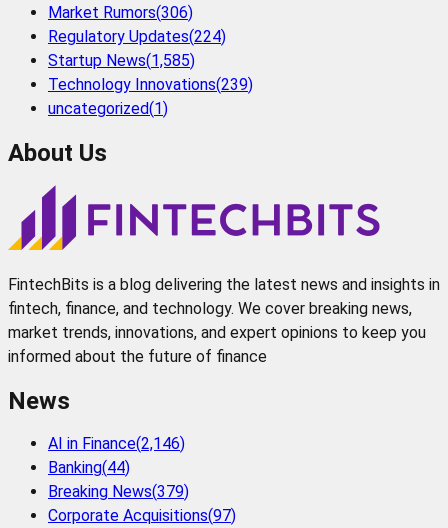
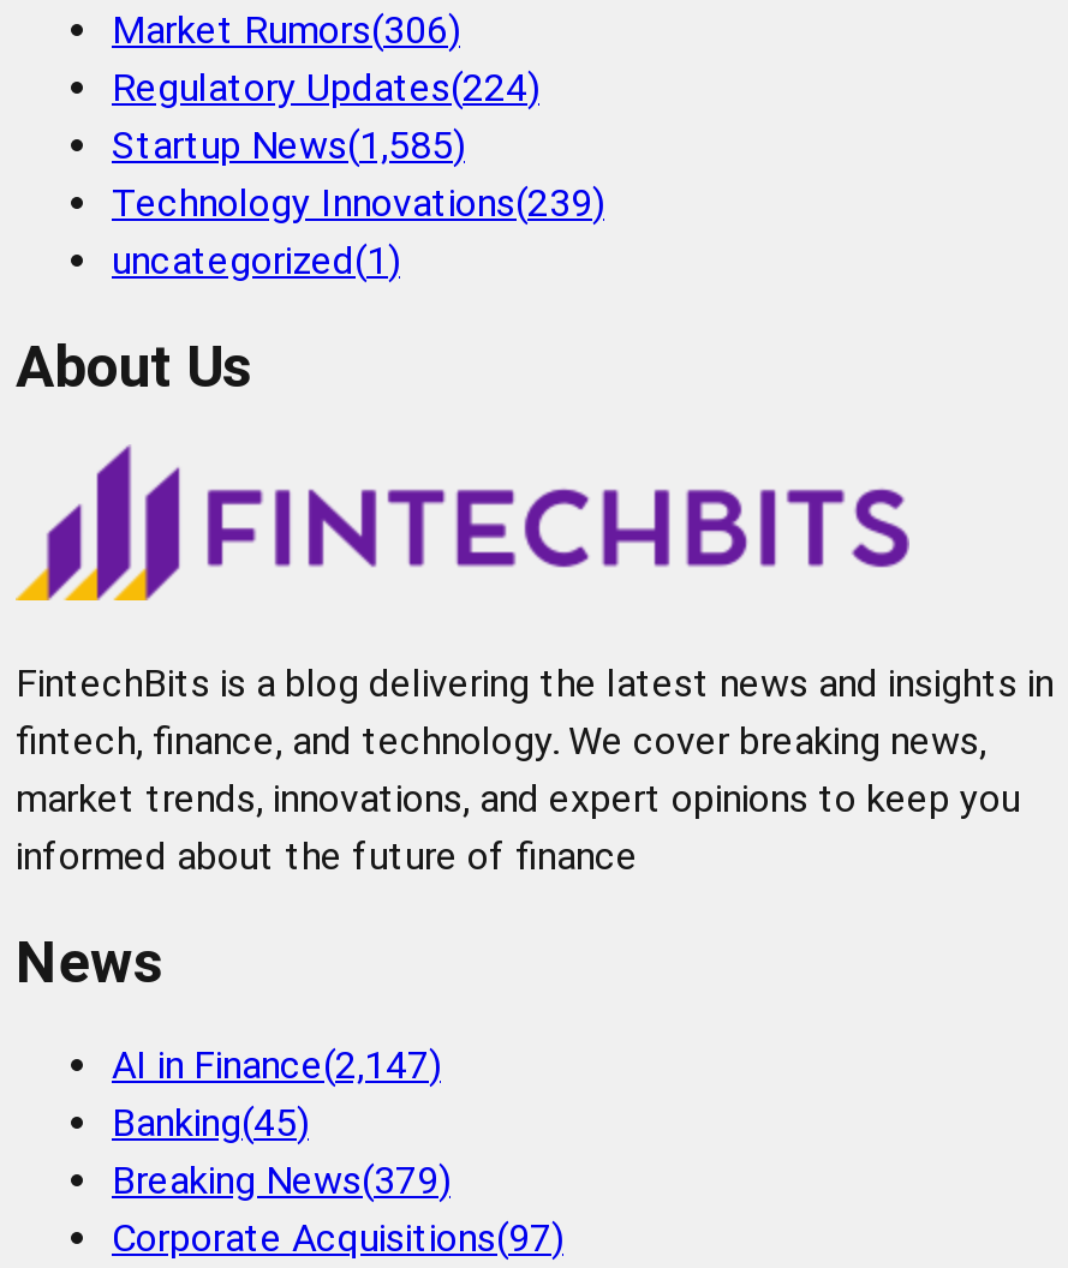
- AI in Finance(2,146)
+ AI in Finance(2,147)

- Banking(44)
+ Banking(45)
